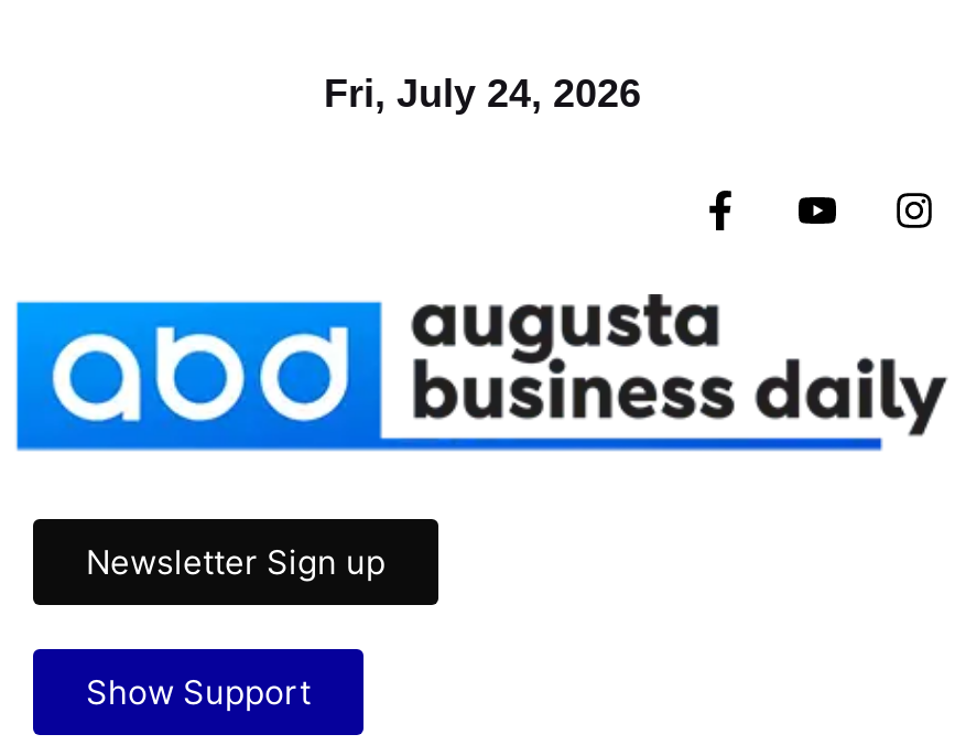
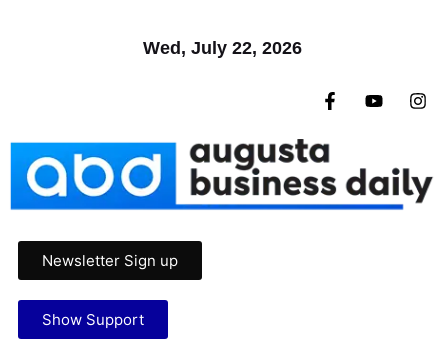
- Fri, July 24, 2026
+ Wed, July 22, 2026
